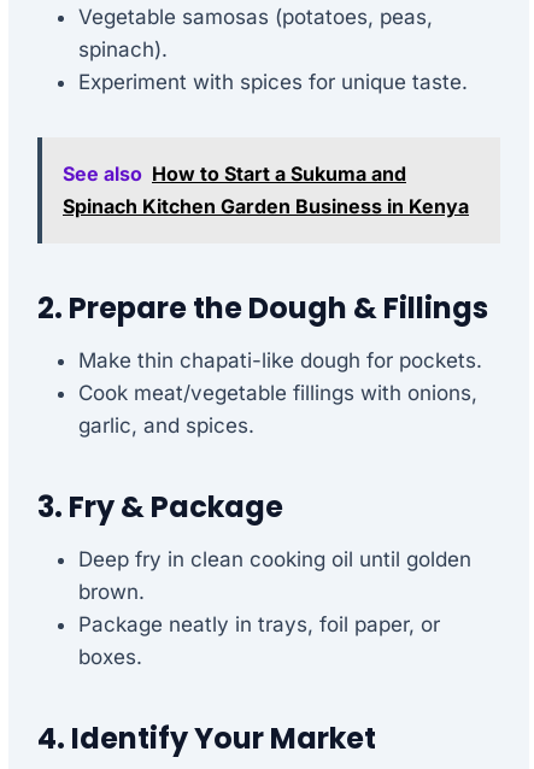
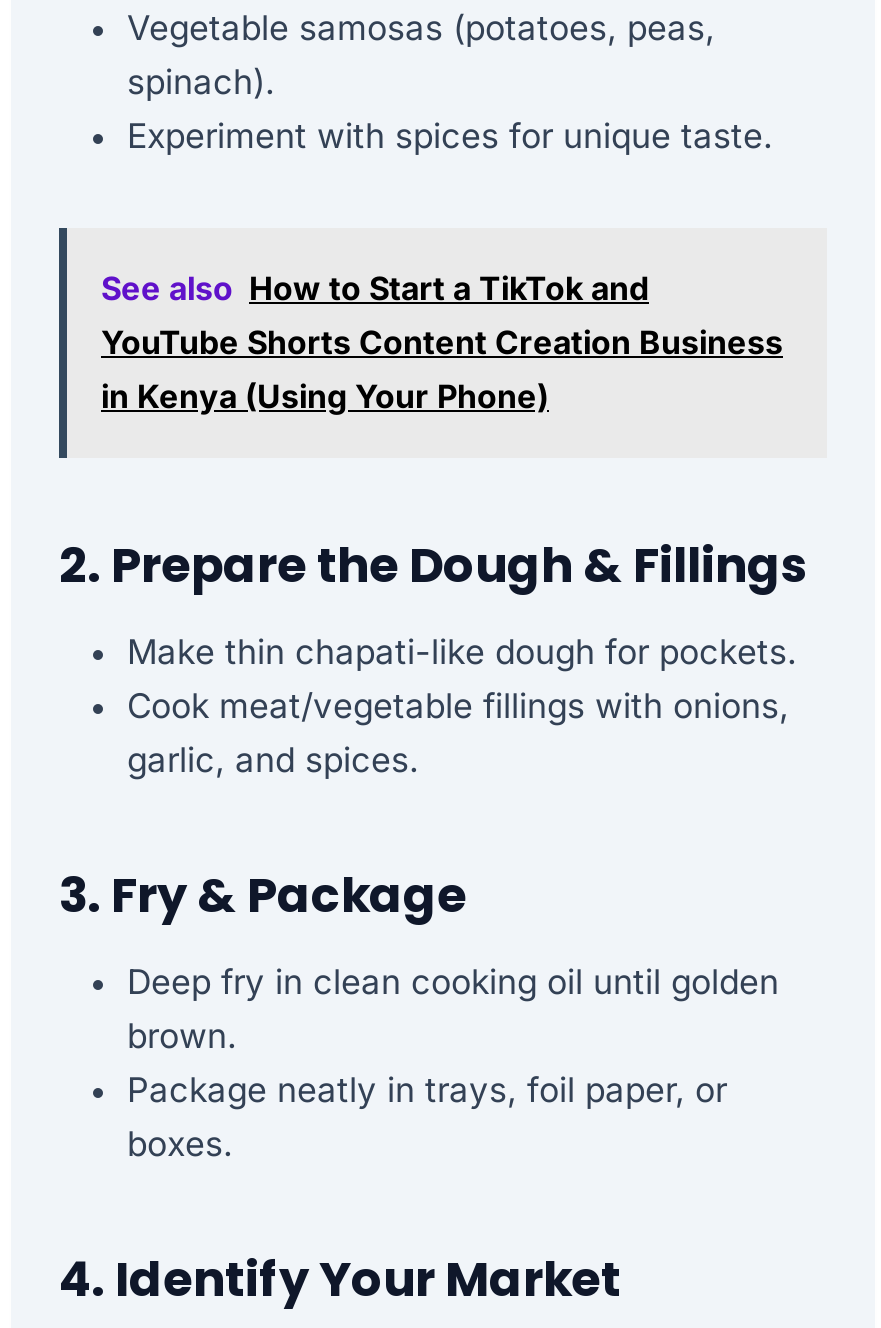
- See also How to Start a Sukuma and
- Spinach Kitchen Garden Business in Kenya
+ See also How to Start a TikTok and
+ YouTube Shorts Content Creation Business
+ in Kenya (Using Your Phone)
